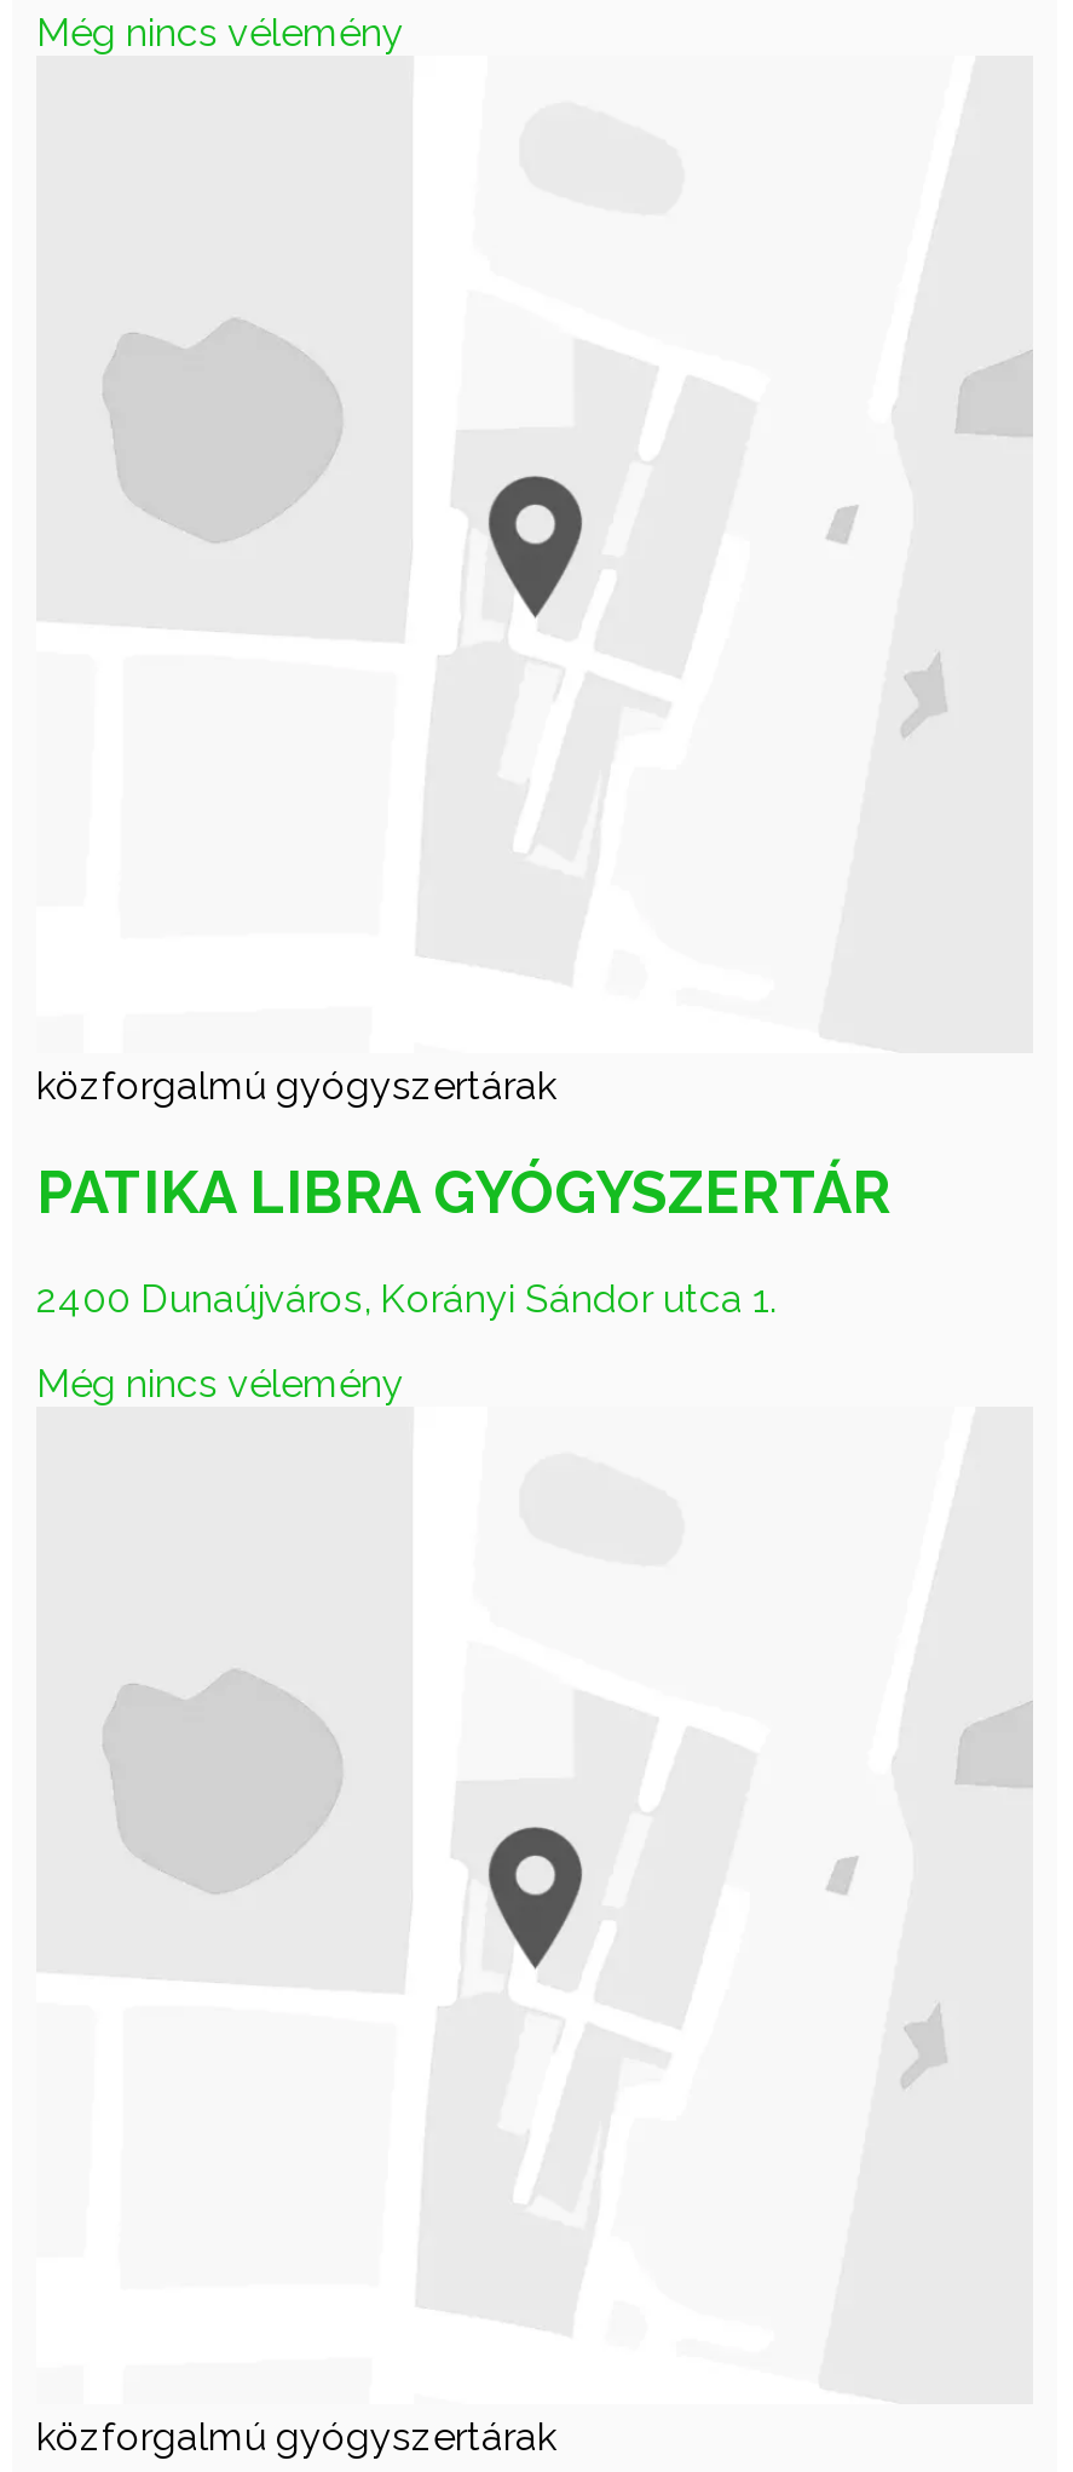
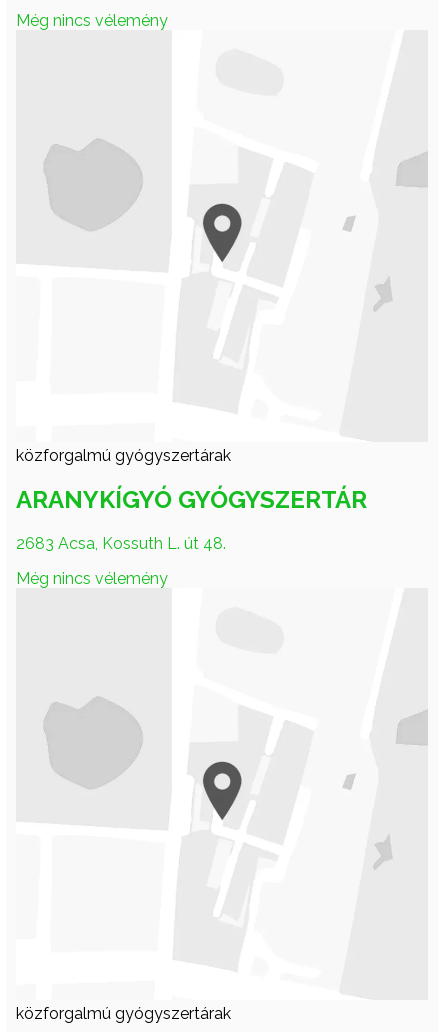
- PATIKA LIBRA GYÓGYSZERTÁR
+ ARANYKÍGYÓ GYÓGYSZERTÁR

- 2400 Dunaújváros, Korányi Sándor utca 1.
+ 2683 Acsa, Kossuth L. út 48.
